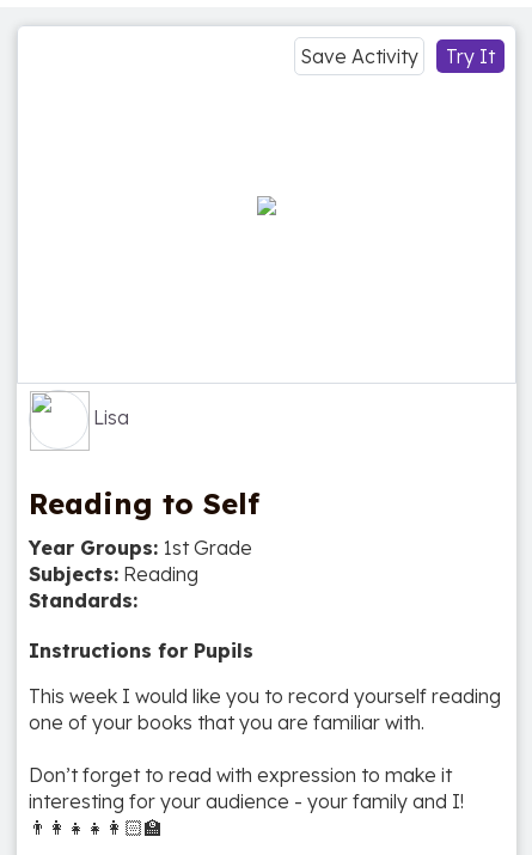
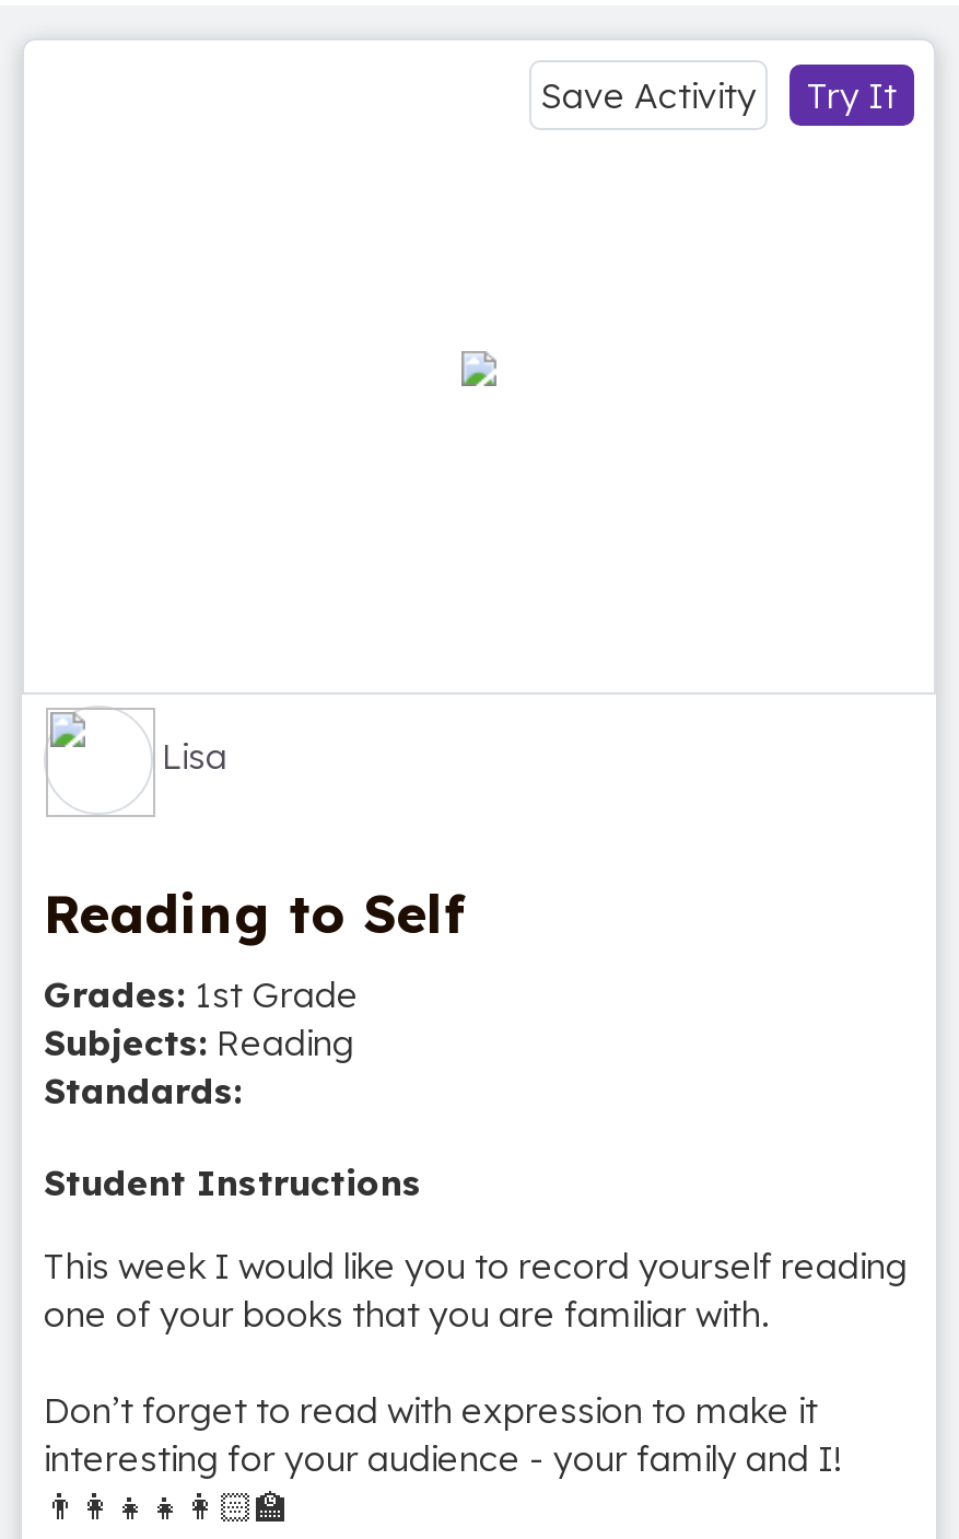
- Year Groups: 1st Grade
+ Grades: 1st Grade

- Instructions for Pupils
+ Student Instructions
